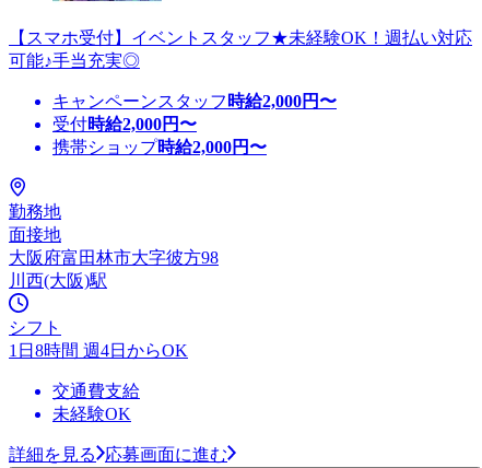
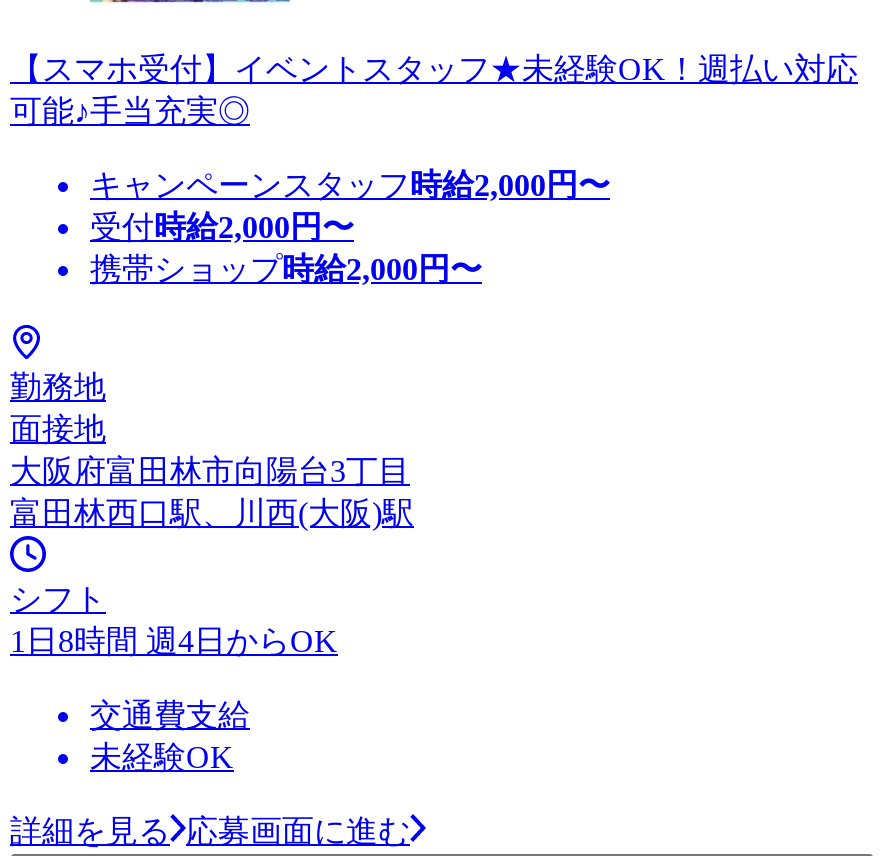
- 大阪府富田林市大字彼方98
- 川西(大阪)駅
+ 大阪府富田林市向陽台3丁目
+ 富田林西口駅、川西(大阪)駅
